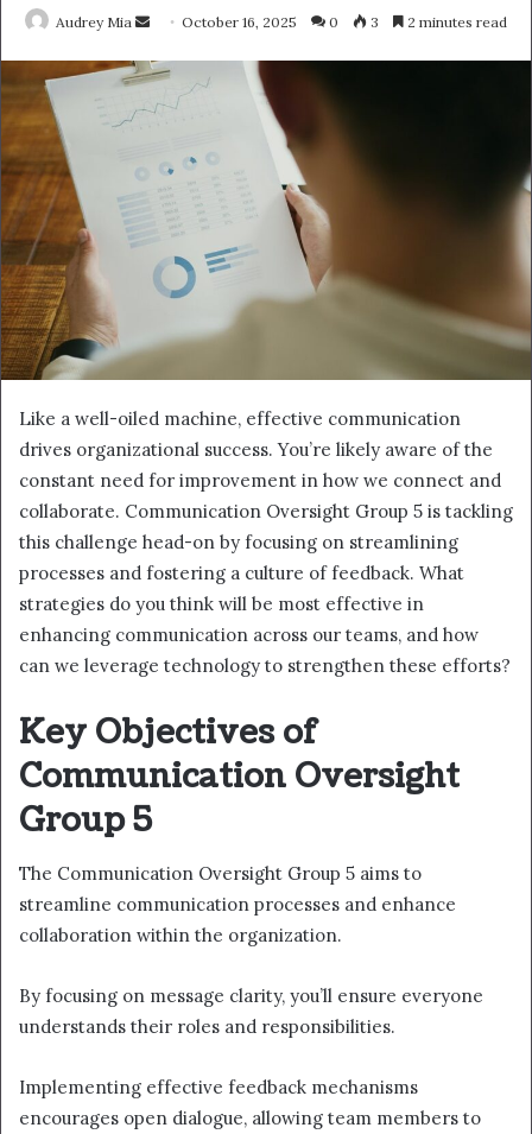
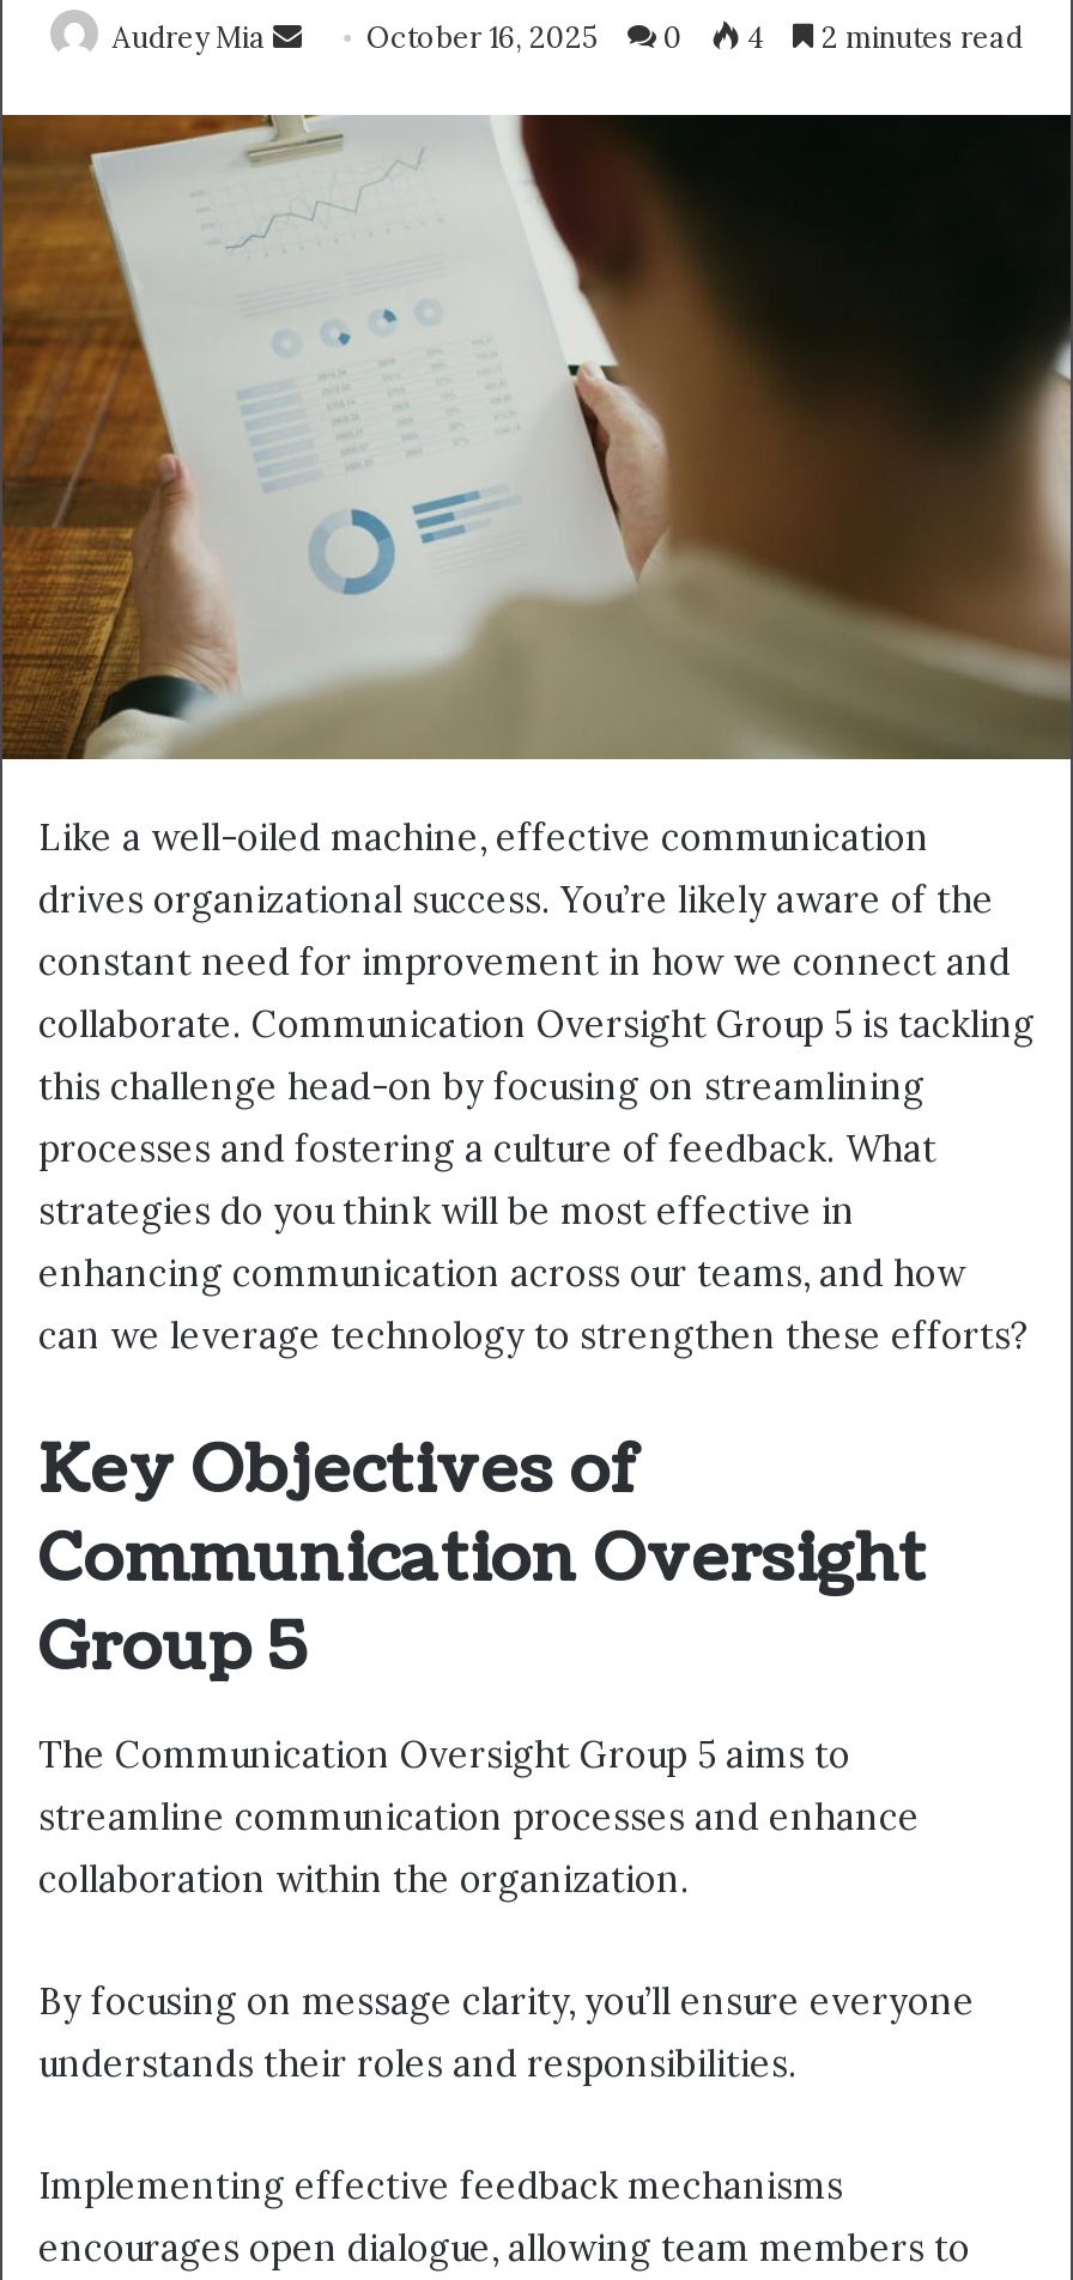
- 3
+ 4
